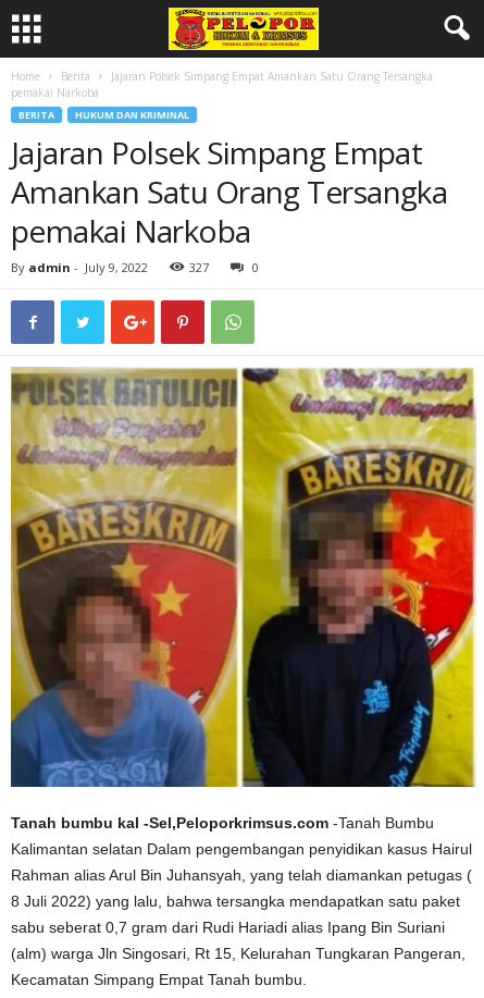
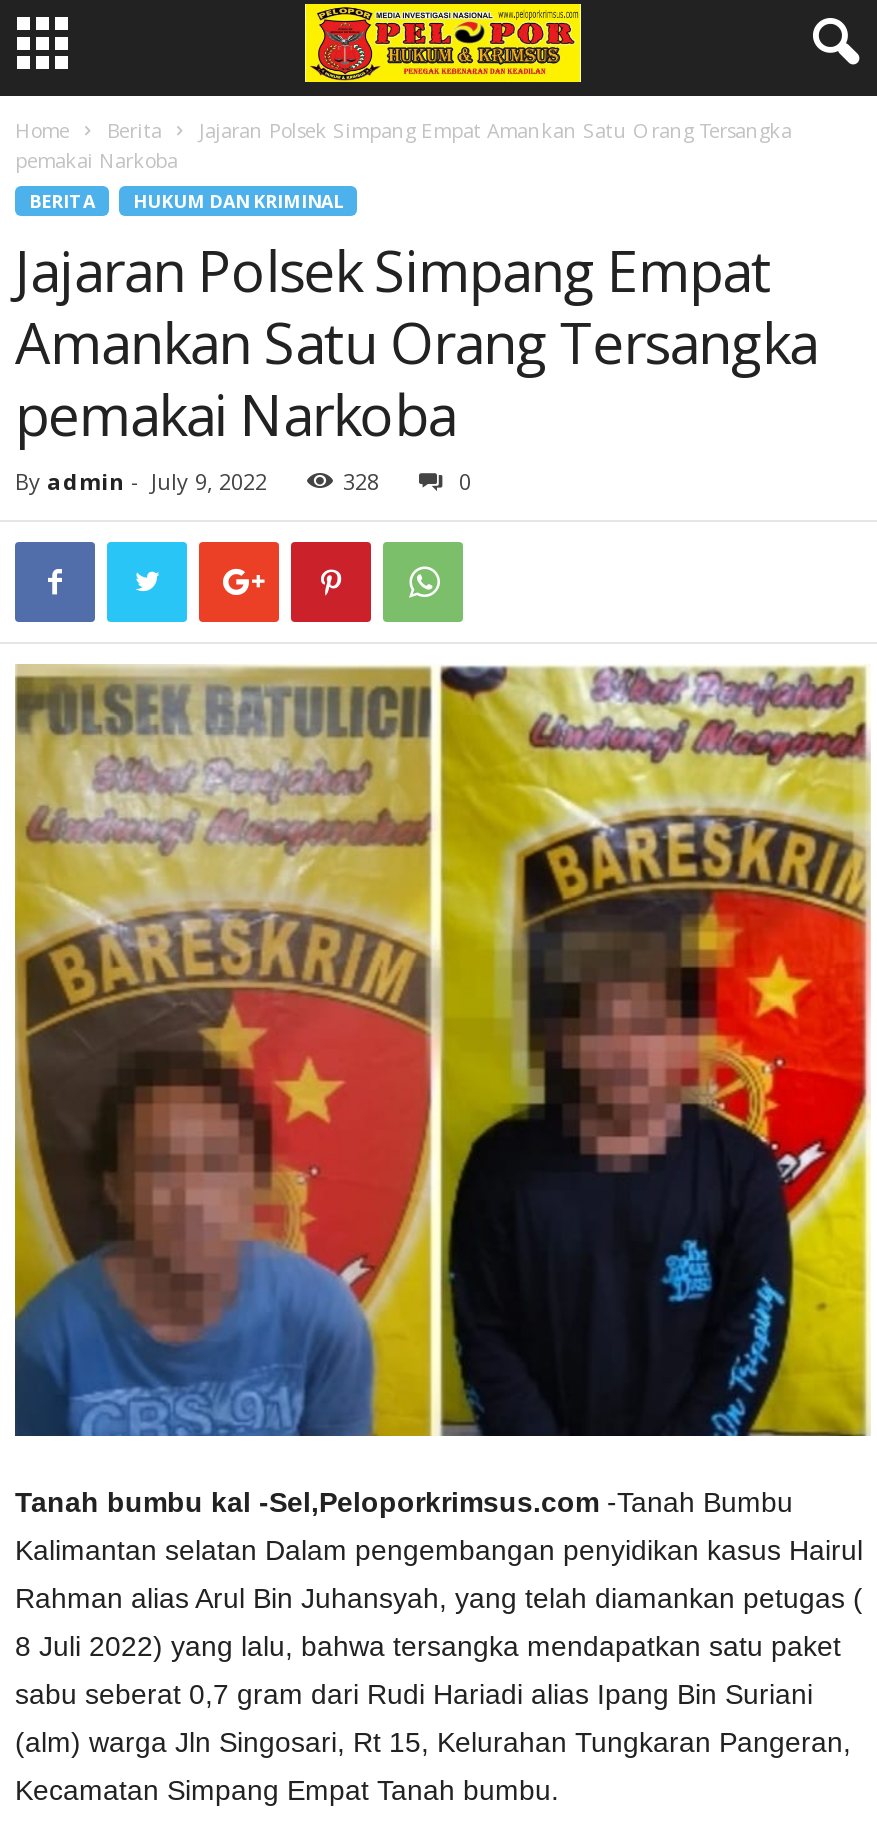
- 327
+ 328
